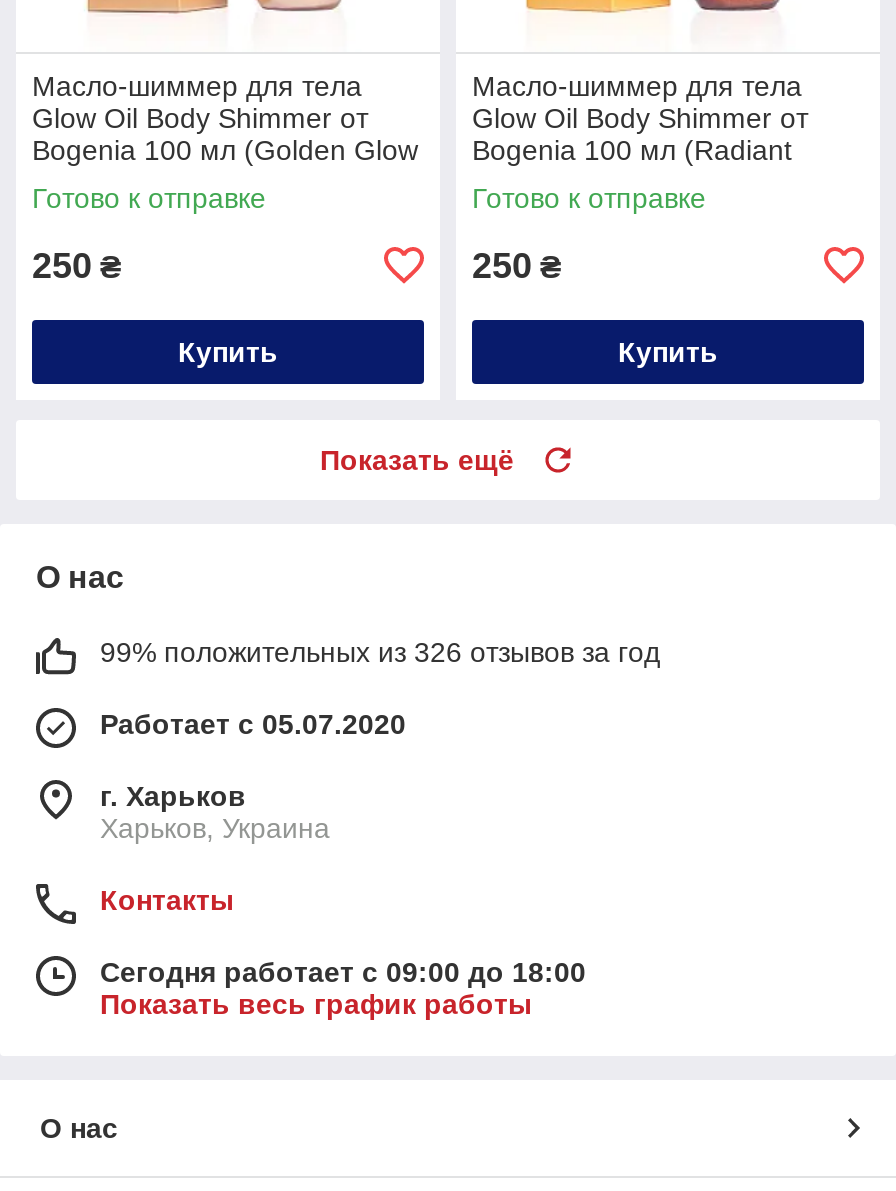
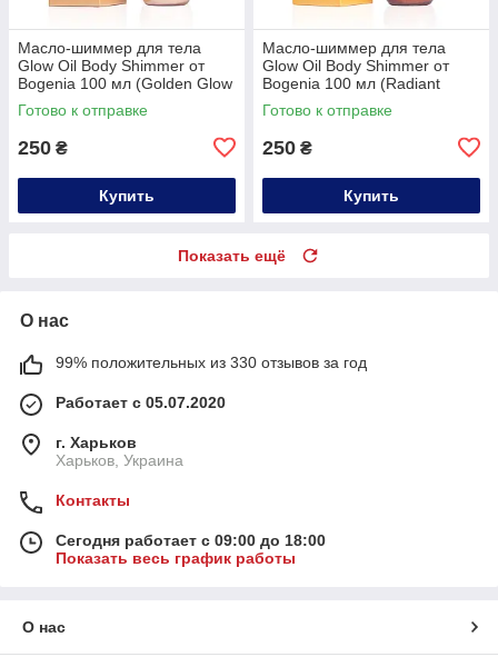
- 99% положительных из 326 отзывов за год
+ 99% положительных из 330 отзывов за год
